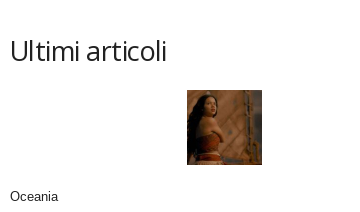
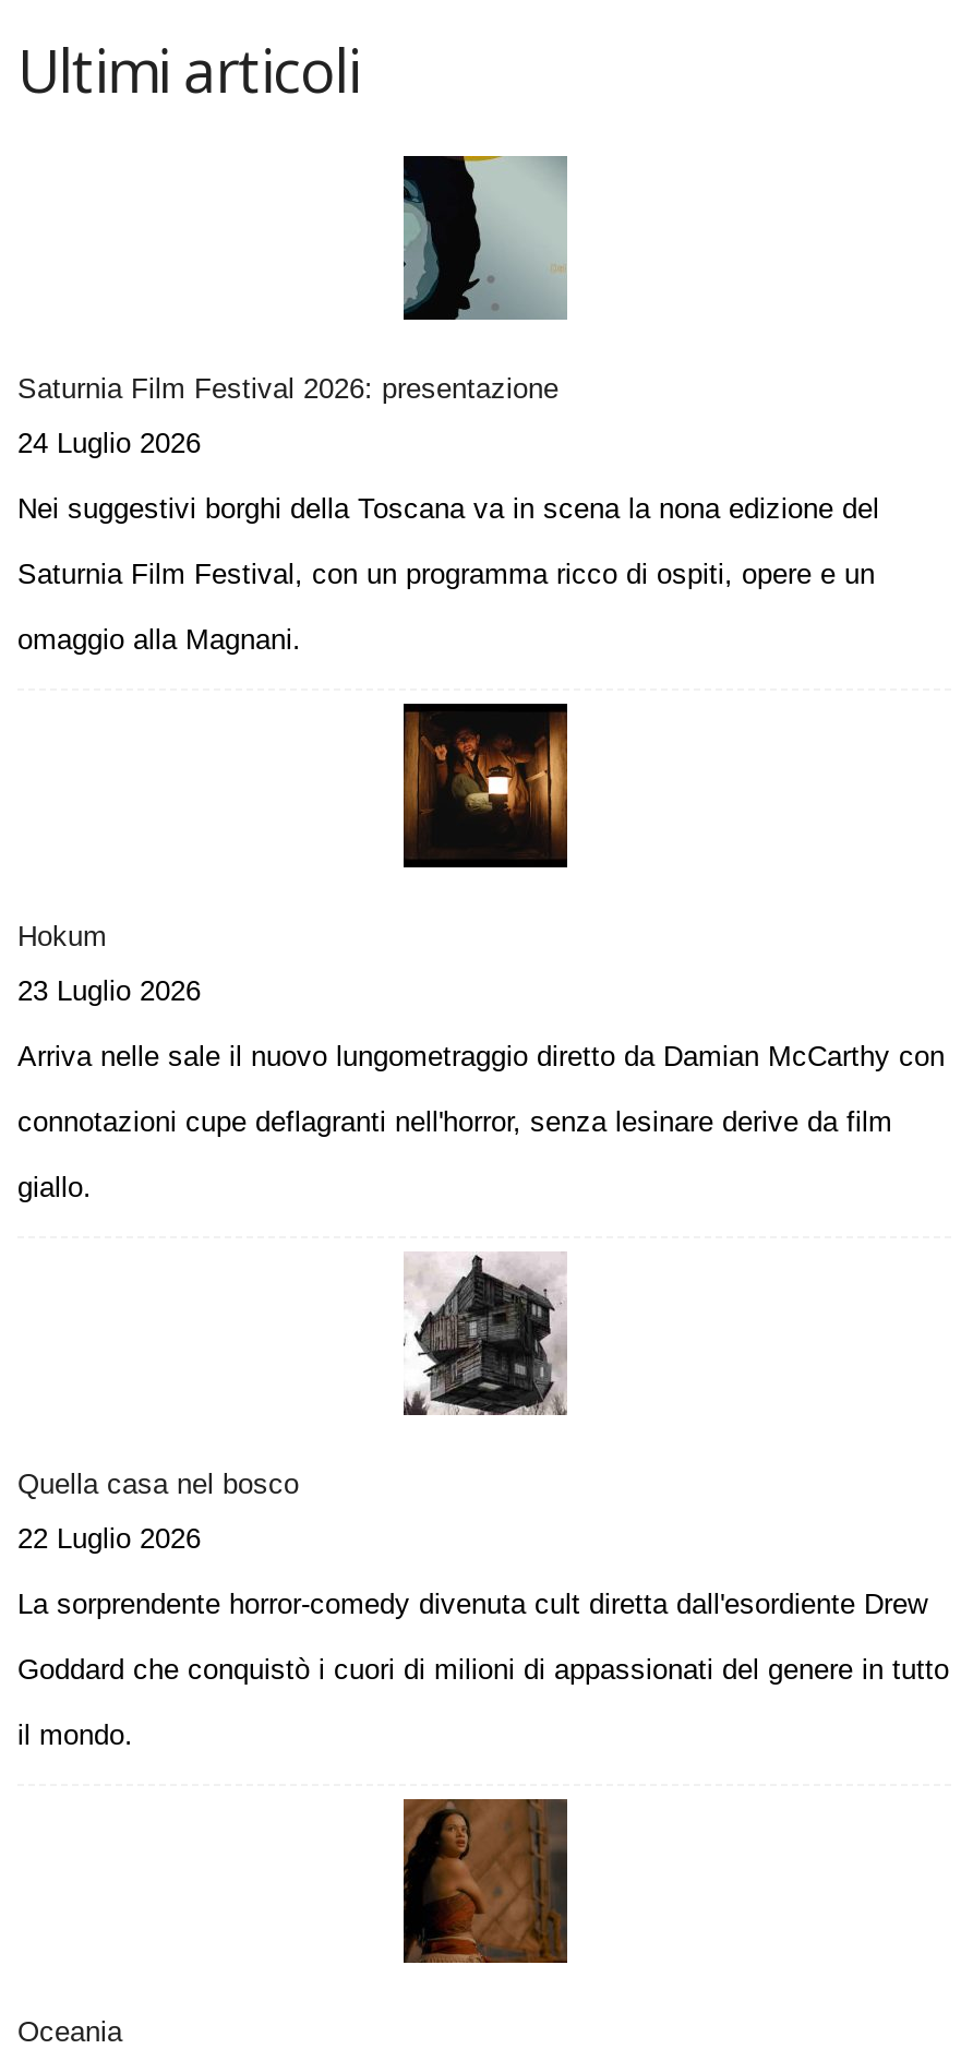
+ [image]
+ Saturnia Film Festival 2026: presentazione
+ 24 Luglio 2026
+ Nei suggestivi borghi della Toscana va in scena la nona edizione del
+ Saturnia Film Festival, con un programma ricco di ospiti, opere e un
+ omaggio alla Magnani.

+ [image]
+ Hokum
+ 23 Luglio 2026
+ Arriva nelle sale il nuovo lungometraggio diretto da Damian McCarthy con
+ connotazioni cupe deflagranti nell'horror, senza lesinare derive da film
+ giallo.

+ [image]
+ Quella casa nel bosco
+ 22 Luglio 2026
+ La sorprendente horror-comedy divenuta cult diretta dall'esordiente Drew
+ Goddard che conquistò i cuori di milioni di appassionati del genere in tutto
+ il mondo.
